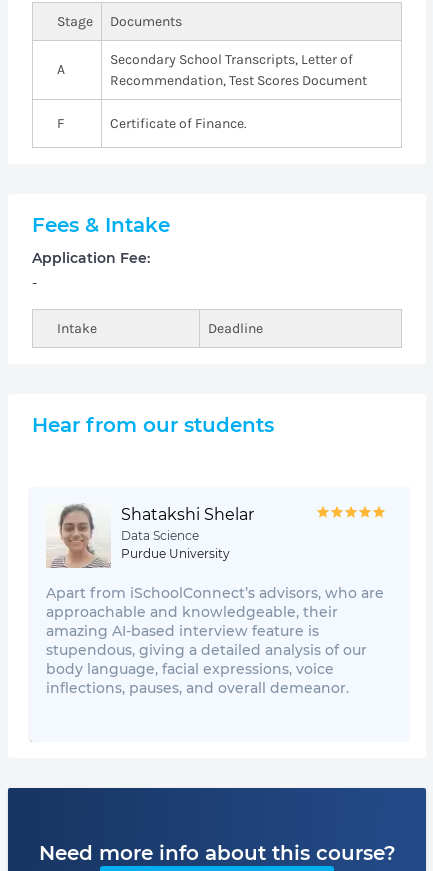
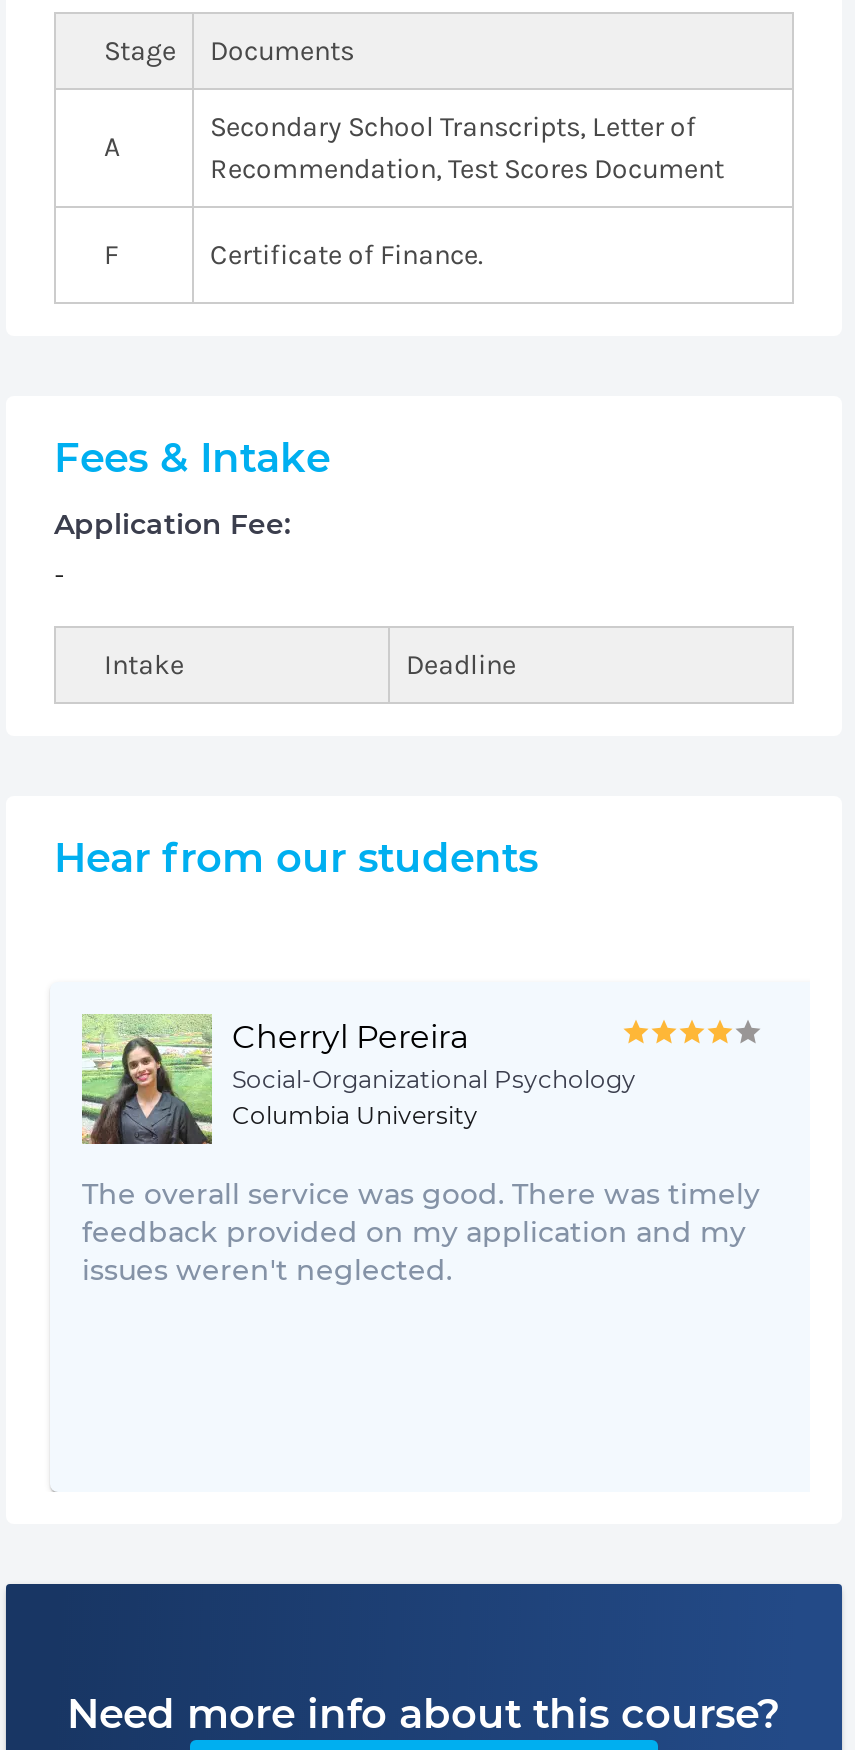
- [image]
- Shatakshi Shelar
- Data Science
- Purdue University
+ [image]
+ Cherryl Pereira
+ Social-Organizational Psychology
+ Columbia University

- Apart from iSchoolConnect’s advisors, who are
- approachable and knowledgeable, their
- amazing AI-based interview feature is
- stupendous, giving a detailed analysis of our
- body language, facial expressions, voice
- inflections, pauses, and overall demeanor.
+ The overall service was good. There was timely
+ feedback provided on my application and my
+ issues weren't neglected.
